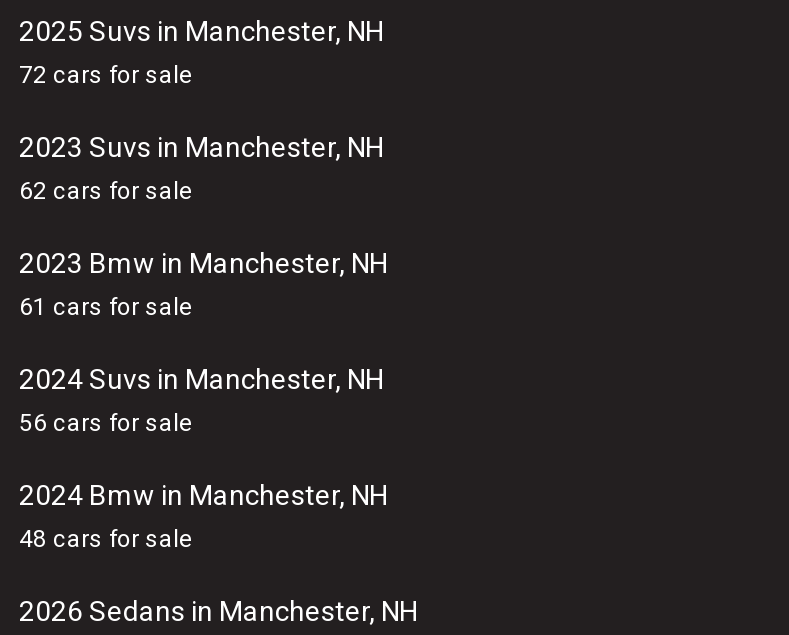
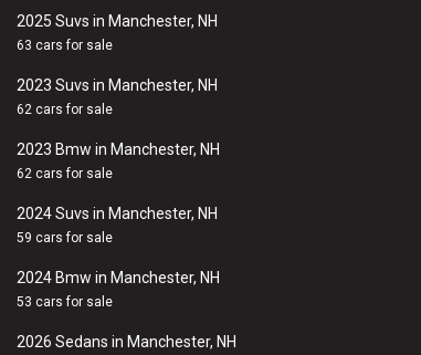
- 72 cars for sale
+ 63 cars for sale

- 61 cars for sale
+ 62 cars for sale

- 56 cars for sale
+ 59 cars for sale

- 48 cars for sale
+ 53 cars for sale
